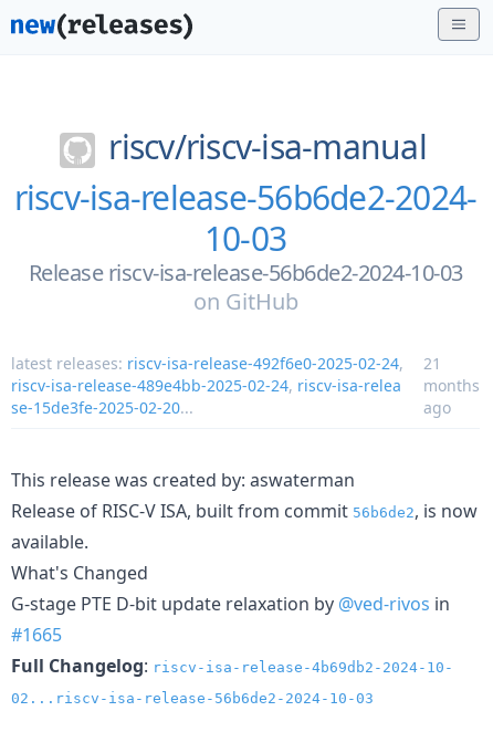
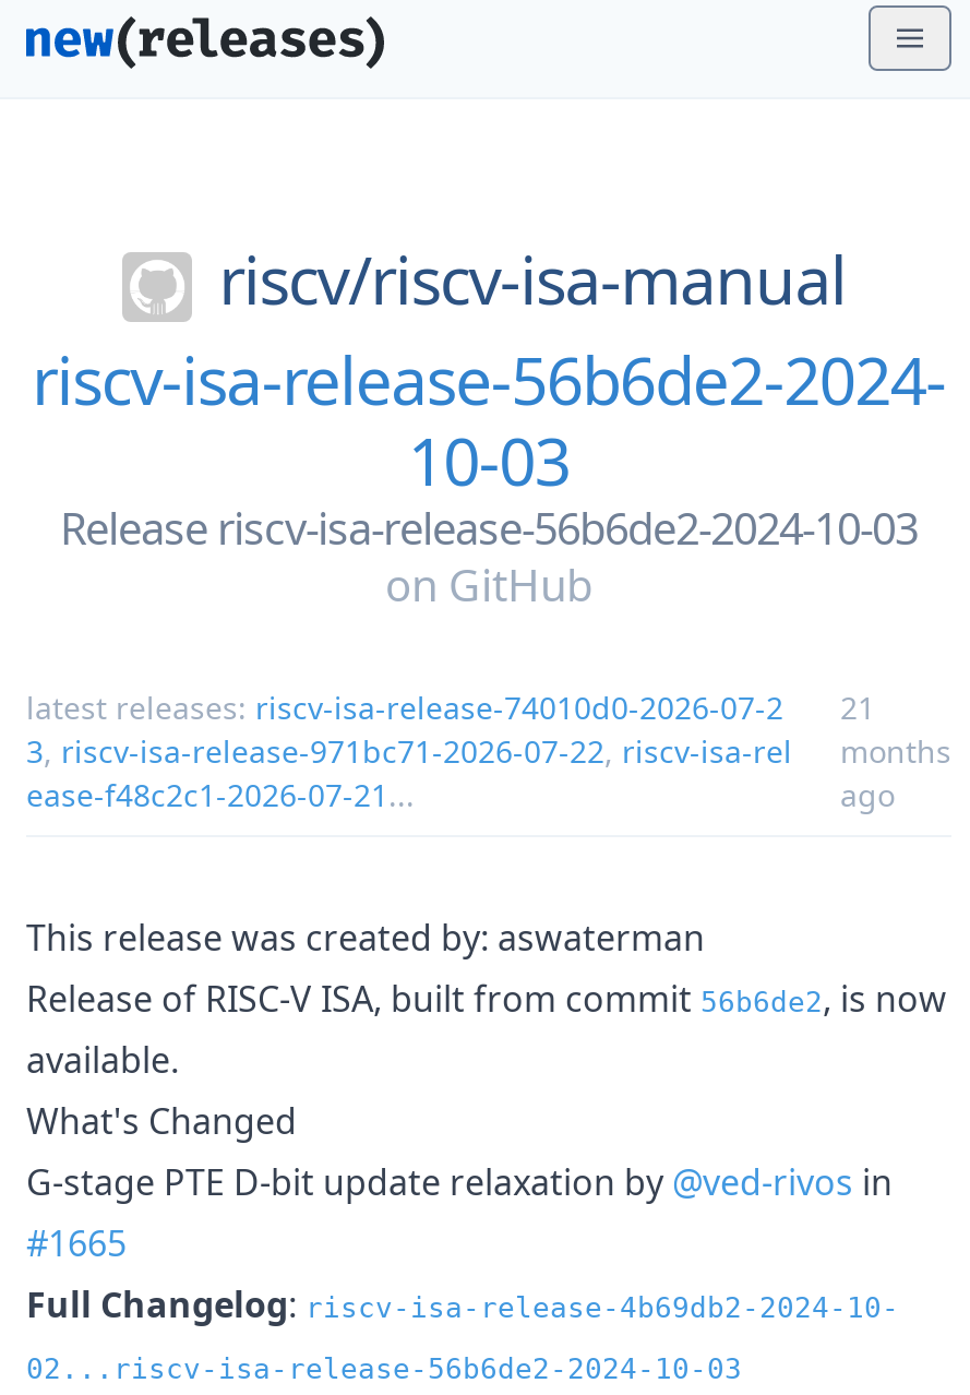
- latest releases: riscv-isa-release-492f6e0-2025-02-24,
- riscv-isa-release-489e4bb-2025-02-24, riscv-isa-relea
- se-15de3fe-2025-02-20...
+ latest releases: riscv-isa-release-74010d0-2026-07-2
+ 3, riscv-isa-release-971bc71-2026-07-22, riscv-isa-rel
+ ease-f48c2c1-2026-07-21...
